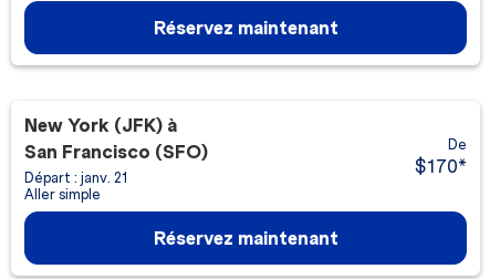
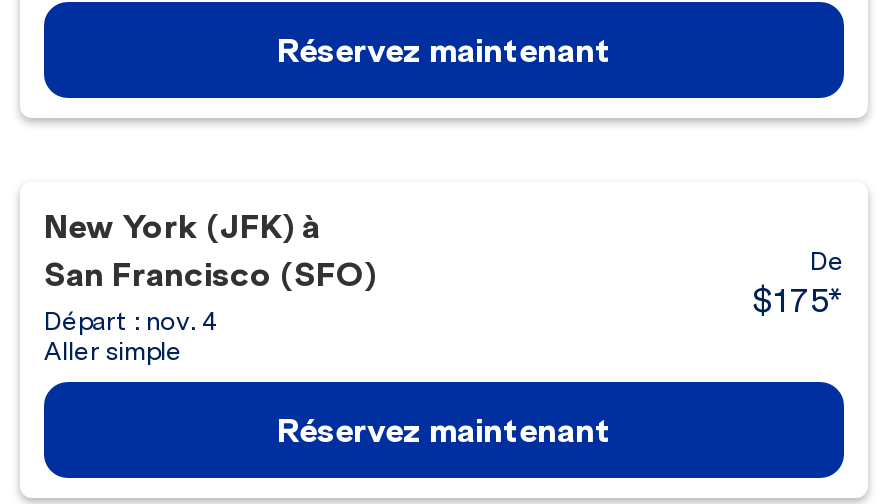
- $170*
+ $175*

- Départ : janv. 21
+ Départ : nov. 4
